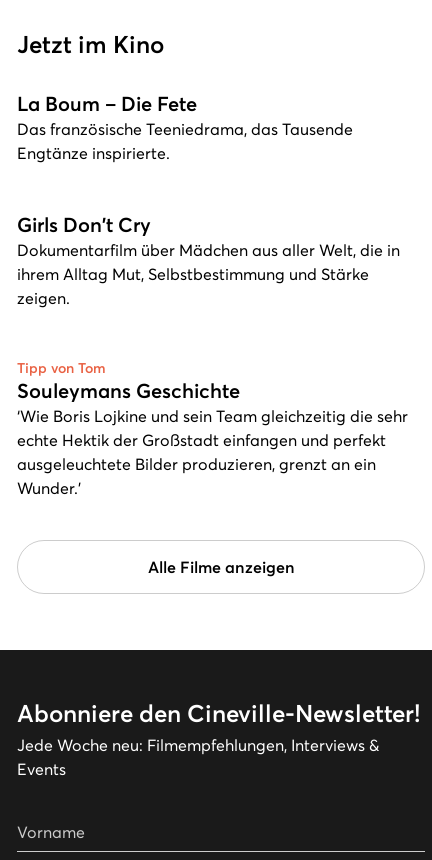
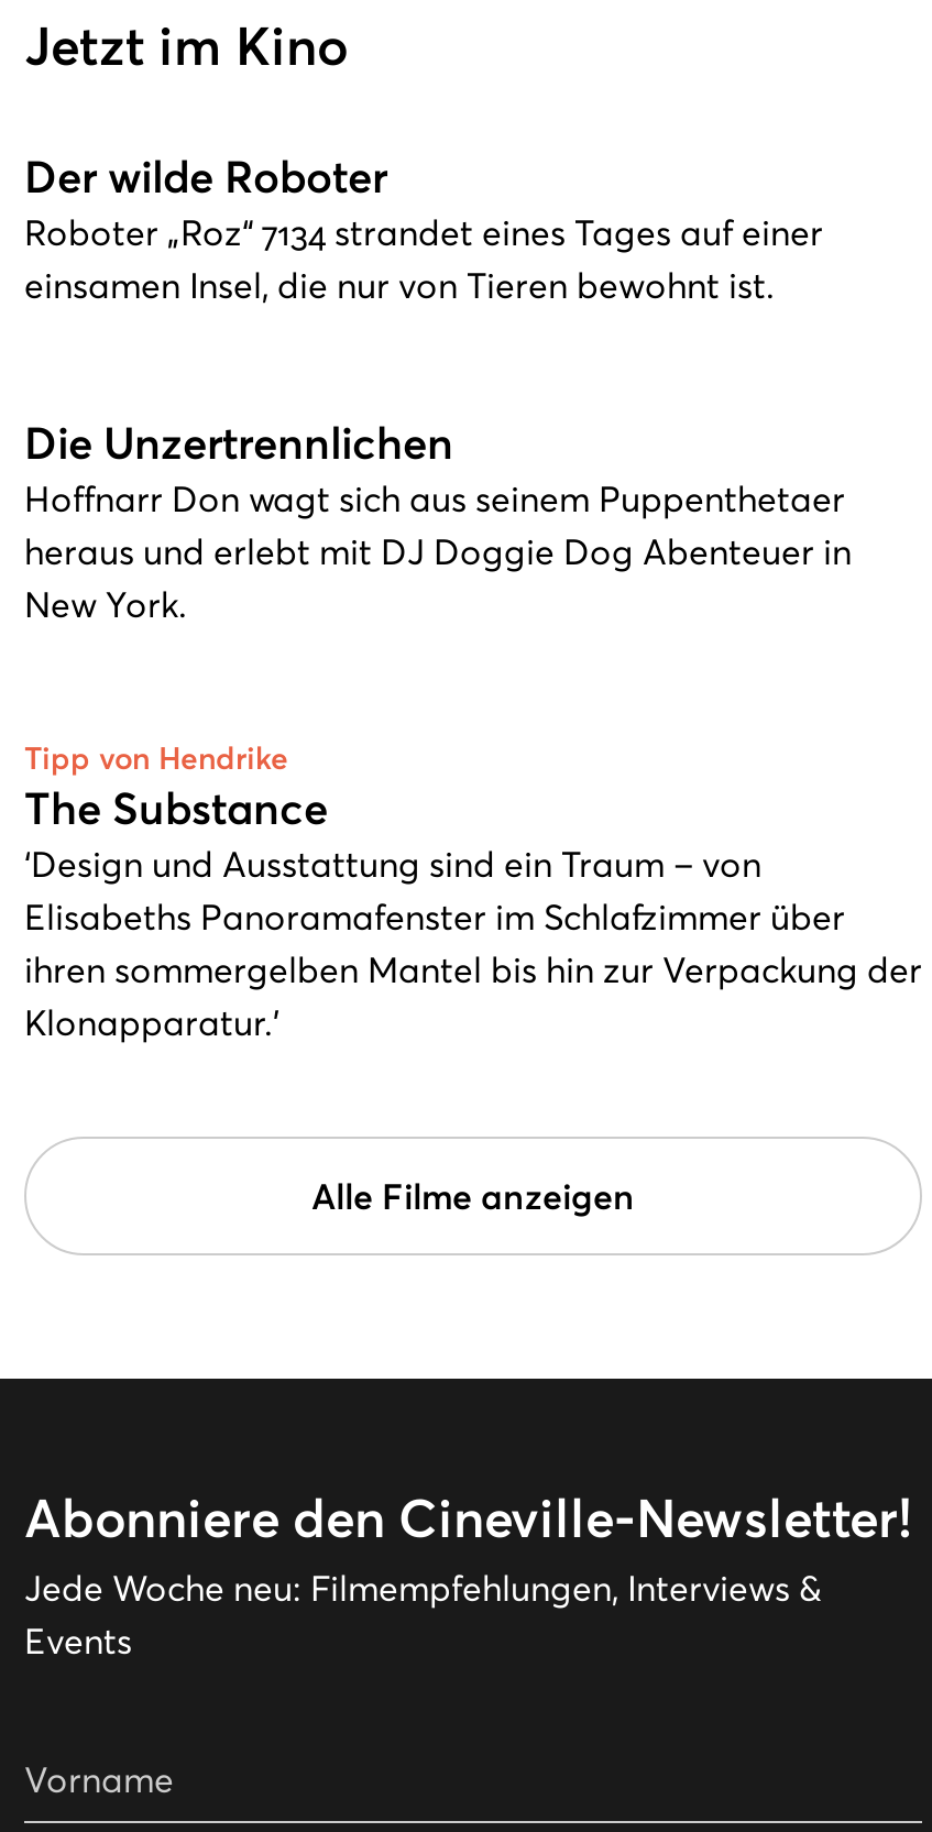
- La Boum – Die Fete
- Das französische Teeniedrama, das Tausende
- Engtänze inspirierte.
+ Der wilde Roboter
+ Roboter „Roz“ 7134 strandet eines Tages auf einer
+ einsamen Insel, die nur von Tieren bewohnt ist.

- Girls Don't Cry
- Dokumentarfilm über Mädchen aus aller Welt, die in
- ihrem Alltag Mut, Selbstbestimmung und Stärke
- zeigen.
+ Die Unzertrennlichen
+ Hoffnarr Don wagt sich aus seinem Puppenthetaer
+ heraus und erlebt mit DJ Doggie Dog Abenteuer in
+ New York.

- Tipp von Tom
- Souleymans Geschichte
- ‘Wie Boris Lojkine und sein Team gleichzeitig die sehr
- echte Hektik der Großstadt einfangen und perfekt
- ausgeleuchtete Bilder produzieren, grenzt an ein
- Wunder.’
+ Tipp von Hendrike
+ The Substance
+ ‘Design und Ausstattung sind ein Traum – von
+ Elisabeths Panoramafenster im Schlafzimmer über
+ ihren sommergelben Mantel bis hin zur Verpackung der
+ Klonapparatur.’
